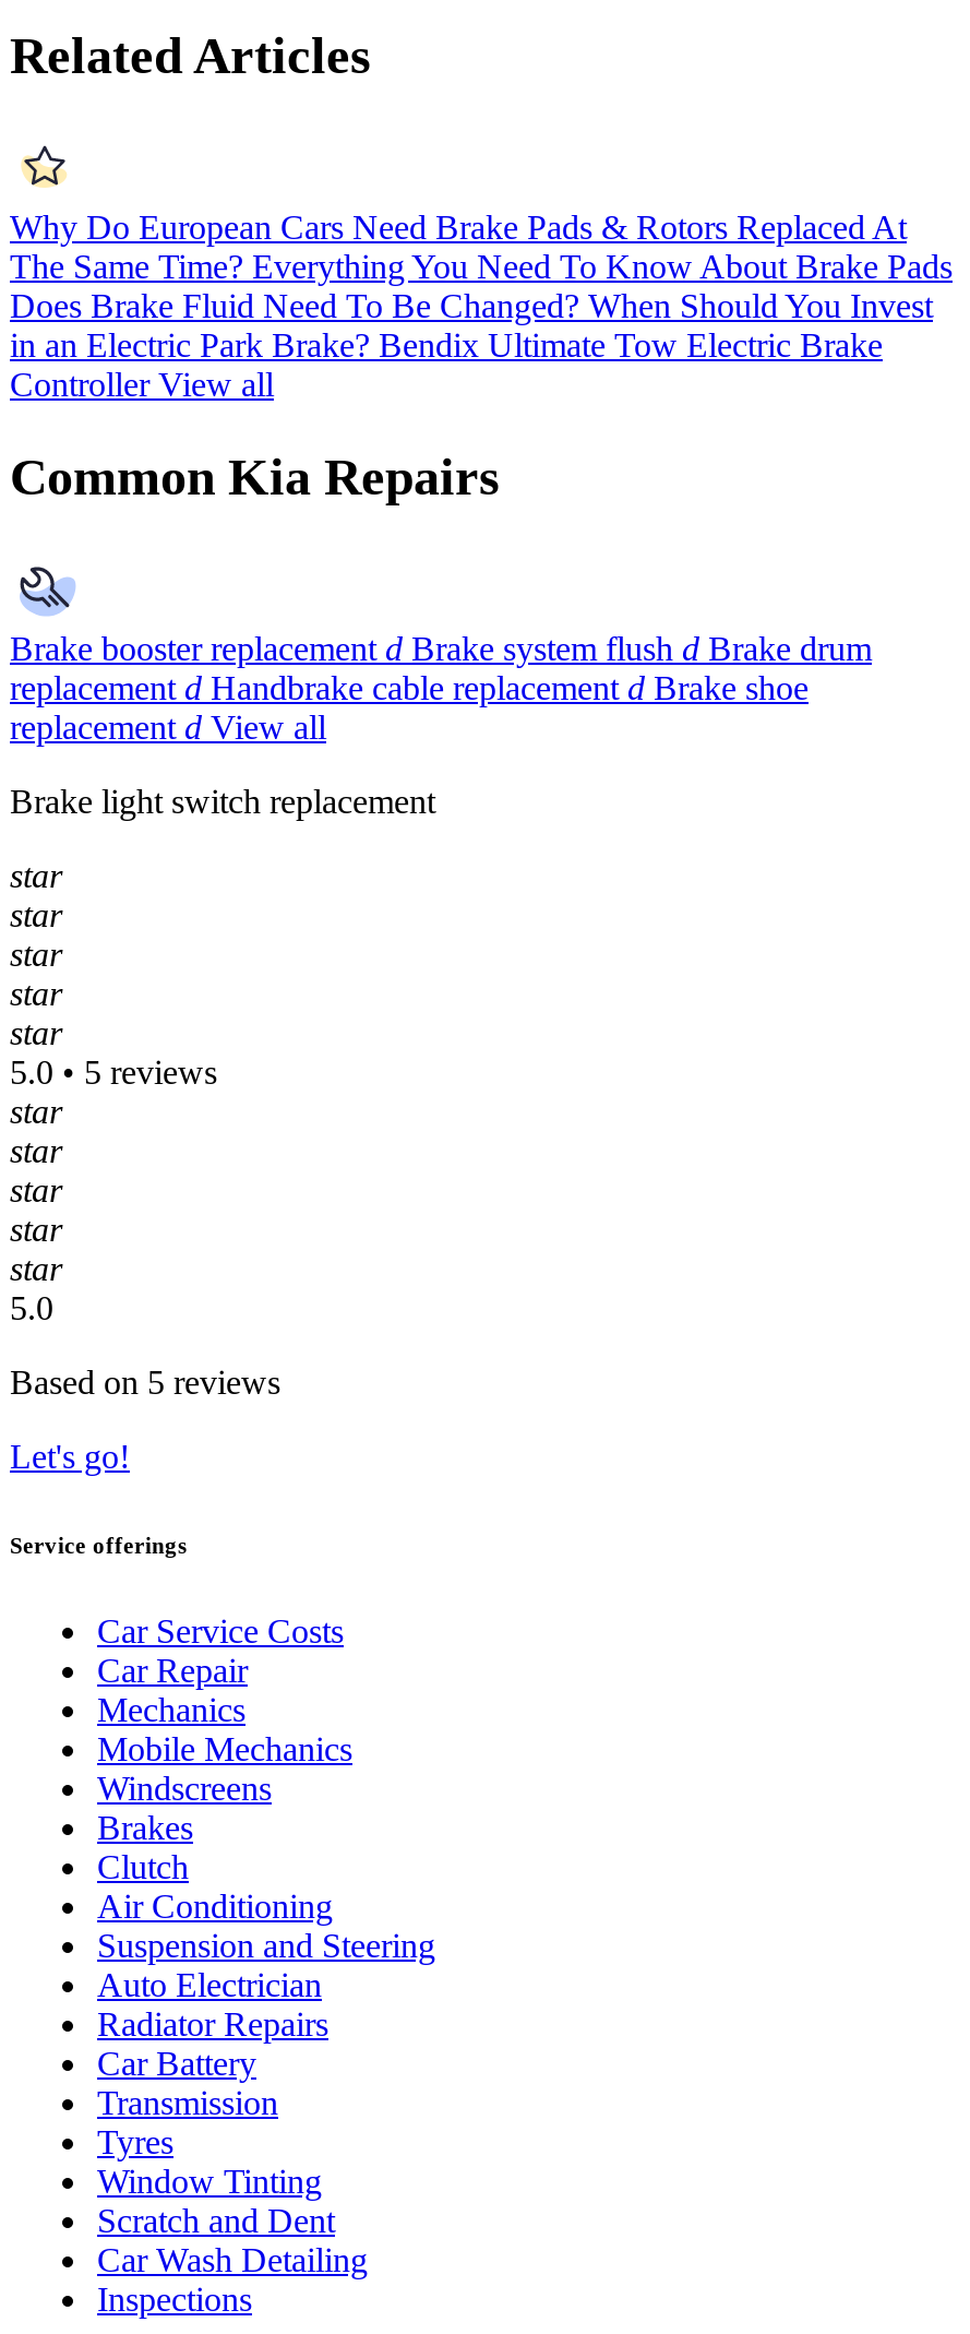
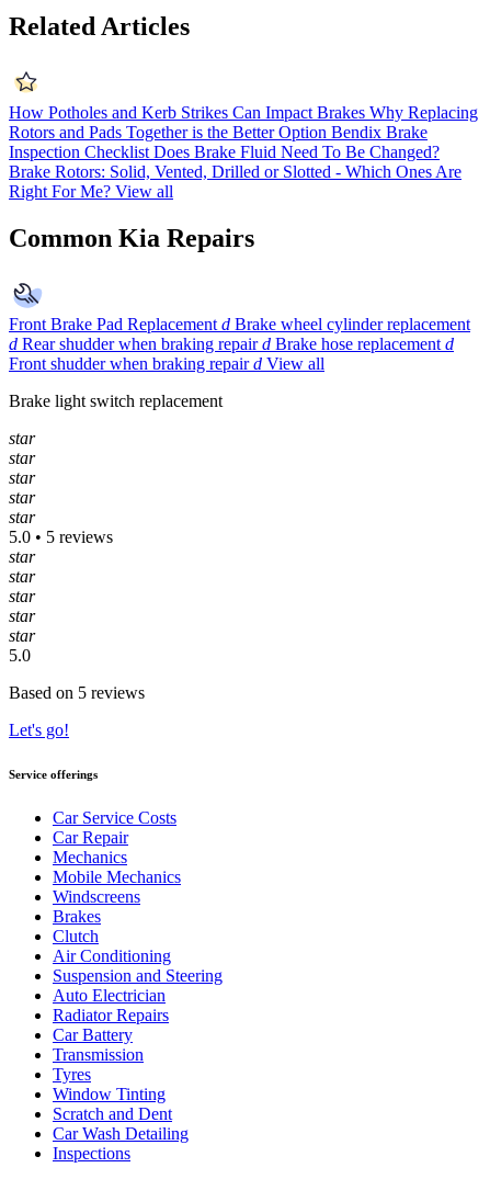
- Why Do European Cars Need Brake Pads & Rotors Replaced At
- The Same Time? Everything You Need To Know About Brake Pads
- Does Brake Fluid Need To Be Changed? When Should You Invest
- in an Electric Park Brake? Bendix Ultimate Tow Electric Brake
- Controller View all
+ How Potholes and Kerb Strikes Can Impact Brakes Why Replacing
+ Rotors and Pads Together is the Better Option Bendix Brake
+ Inspection Checklist Does Brake Fluid Need To Be Changed?
+ Brake Rotors: Solid, Vented, Drilled or Slotted - Which Ones Are
+ Right For Me? View all

- Brake booster replacement d Brake system flush d Brake drum
- replacement d Handbrake cable replacement d Brake shoe
- replacement d View all
+ Front Brake Pad Replacement d Brake wheel cylinder replacement
+ d Rear shudder when braking repair d Brake hose replacement d
+ Front shudder when braking repair d View all
